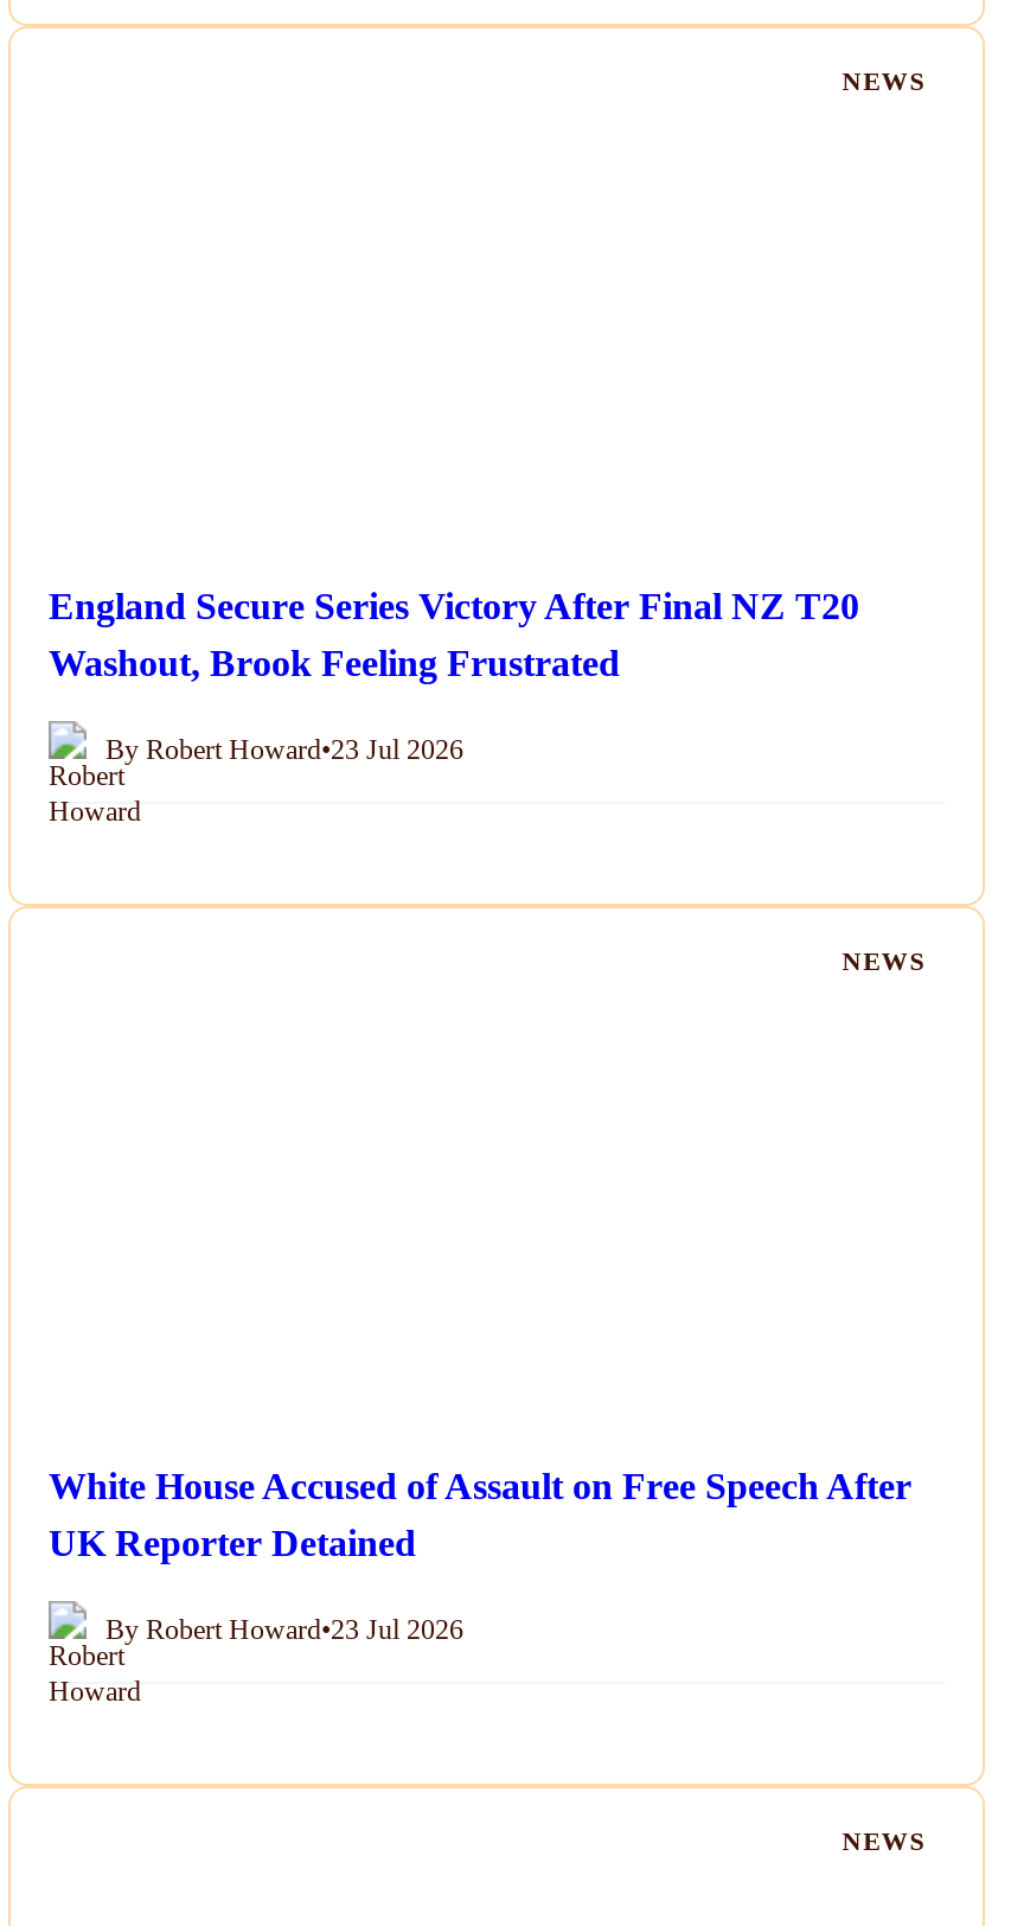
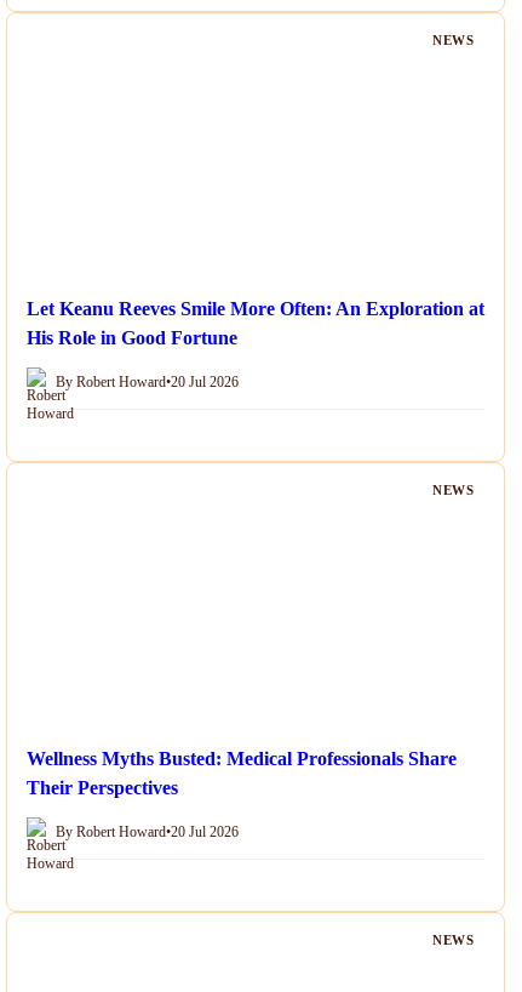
- England Secure Series Victory After Final NZ T20
- Washout, Brook Feeling Frustrated
+ Let Keanu Reeves Smile More Often: An Exploration at
+ His Role in Good Fortune

- By Robert Howard•23 Jul 2026
+ By Robert Howard•20 Jul 2026

- White House Accused of Assault on Free Speech After
- UK Reporter Detained
+ Wellness Myths Busted: Medical Professionals Share
+ Their Perspectives

- By Robert Howard•23 Jul 2026
+ By Robert Howard•20 Jul 2026
